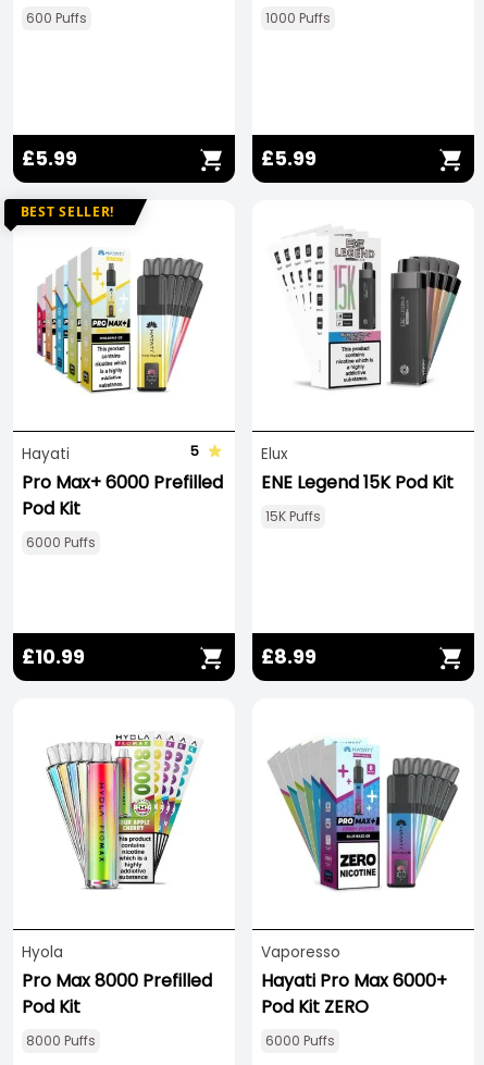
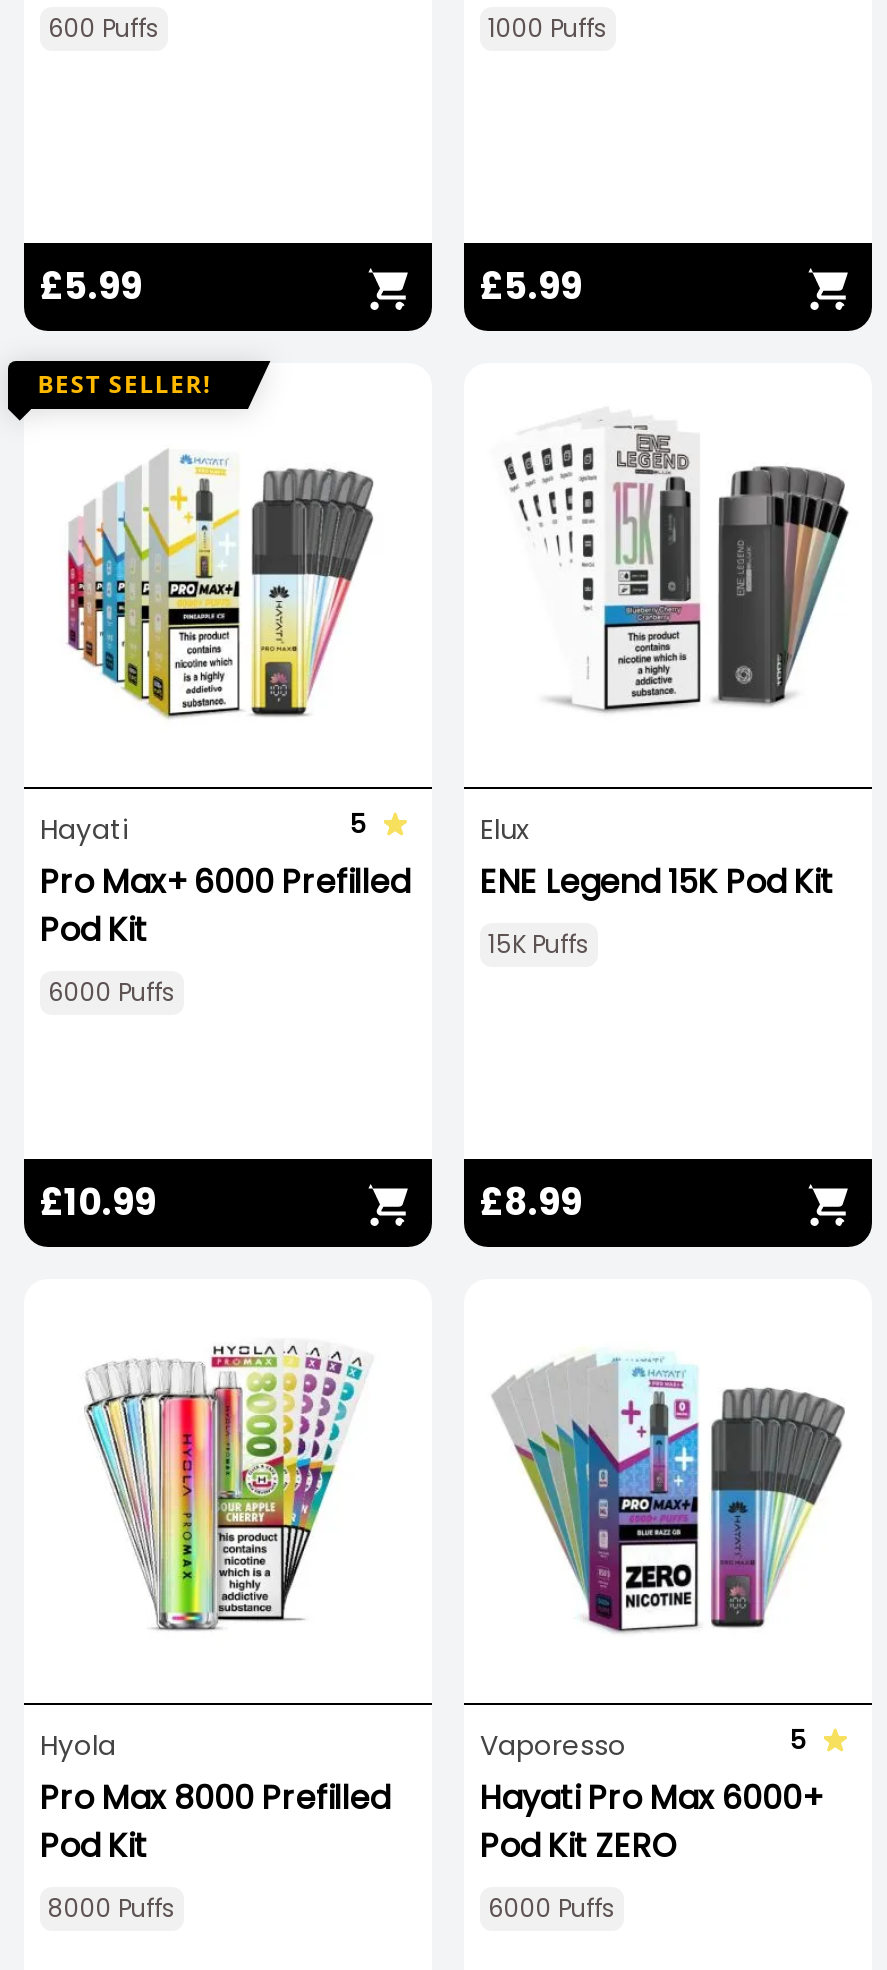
+ 5
